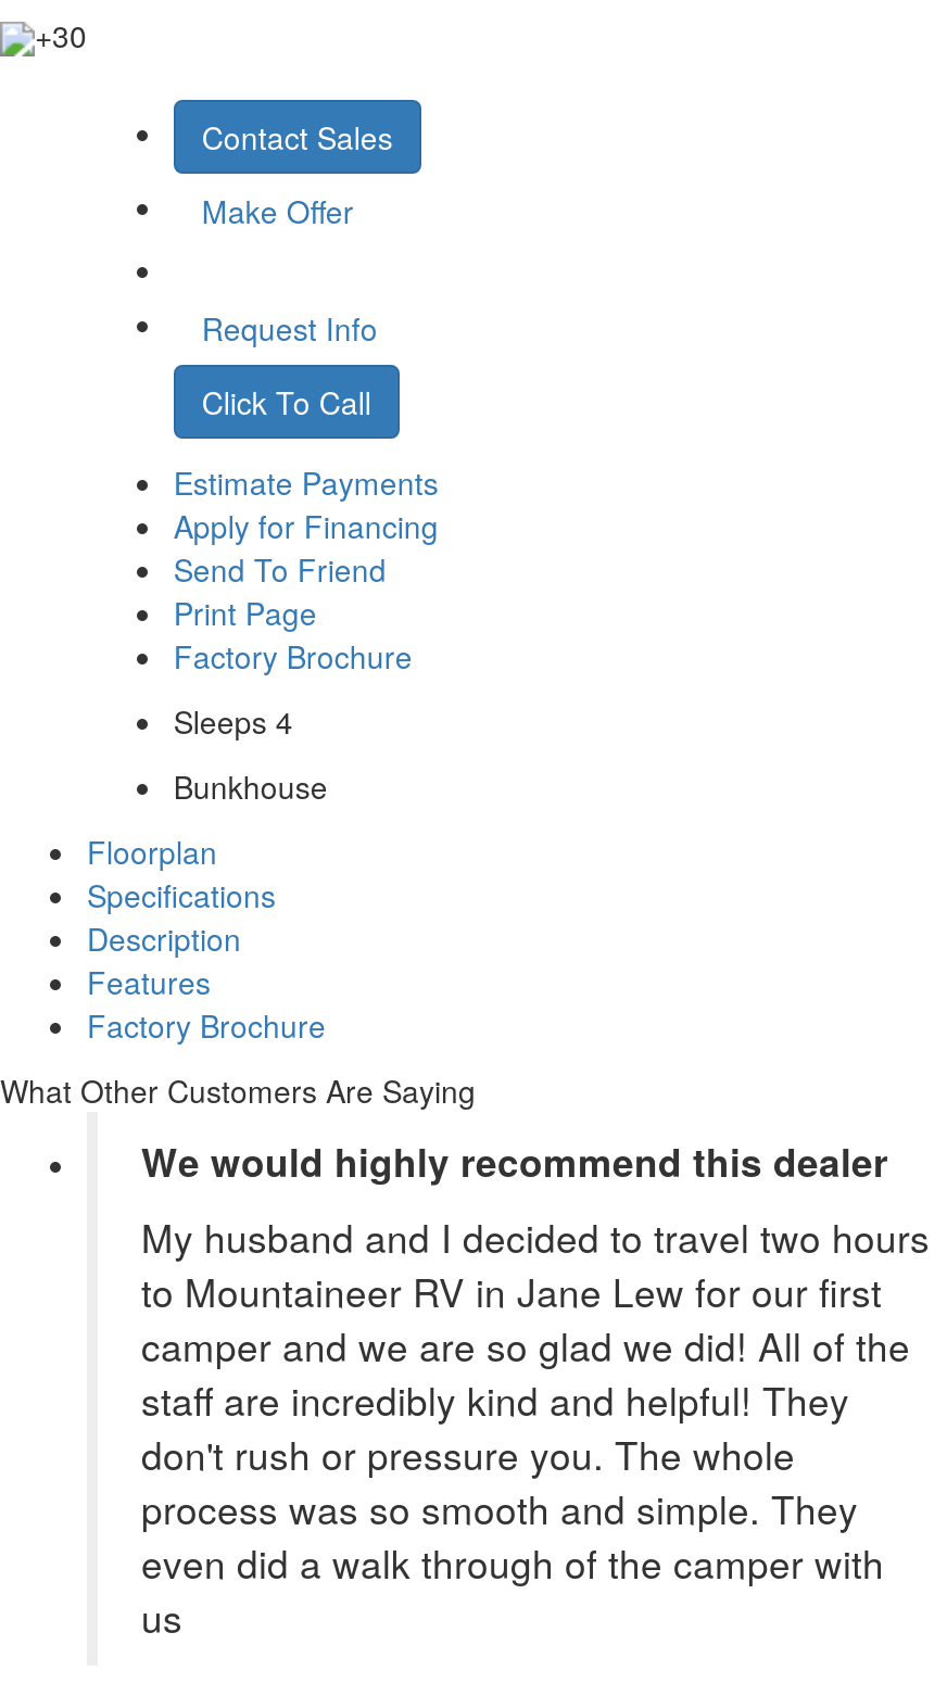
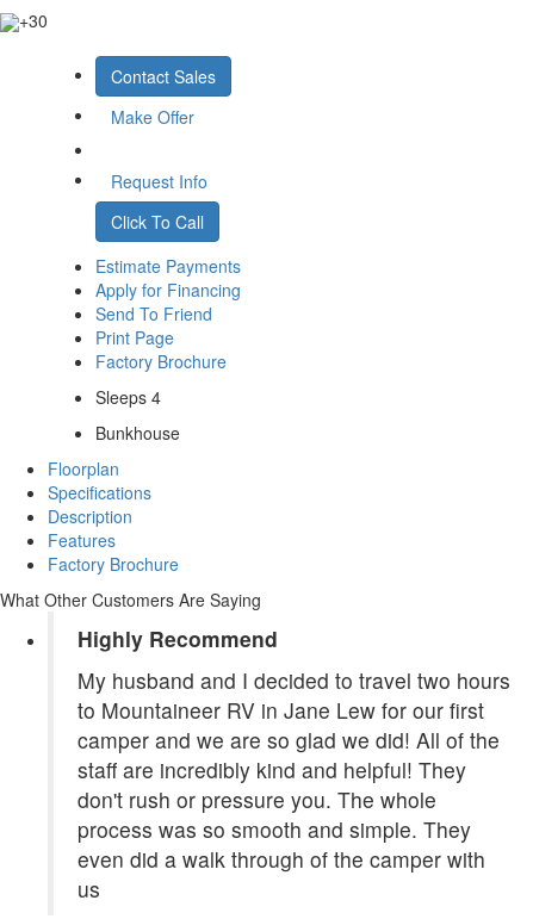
- We would highly recommend this dealer
+ Highly Recommend
